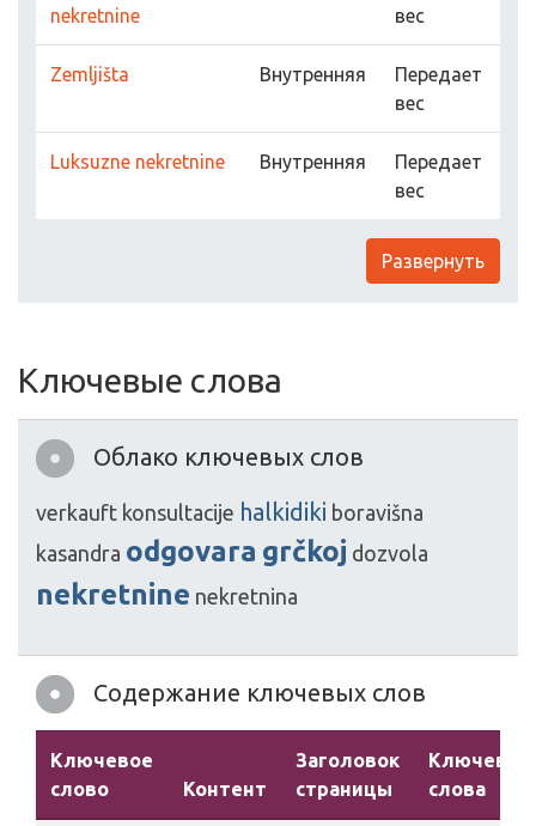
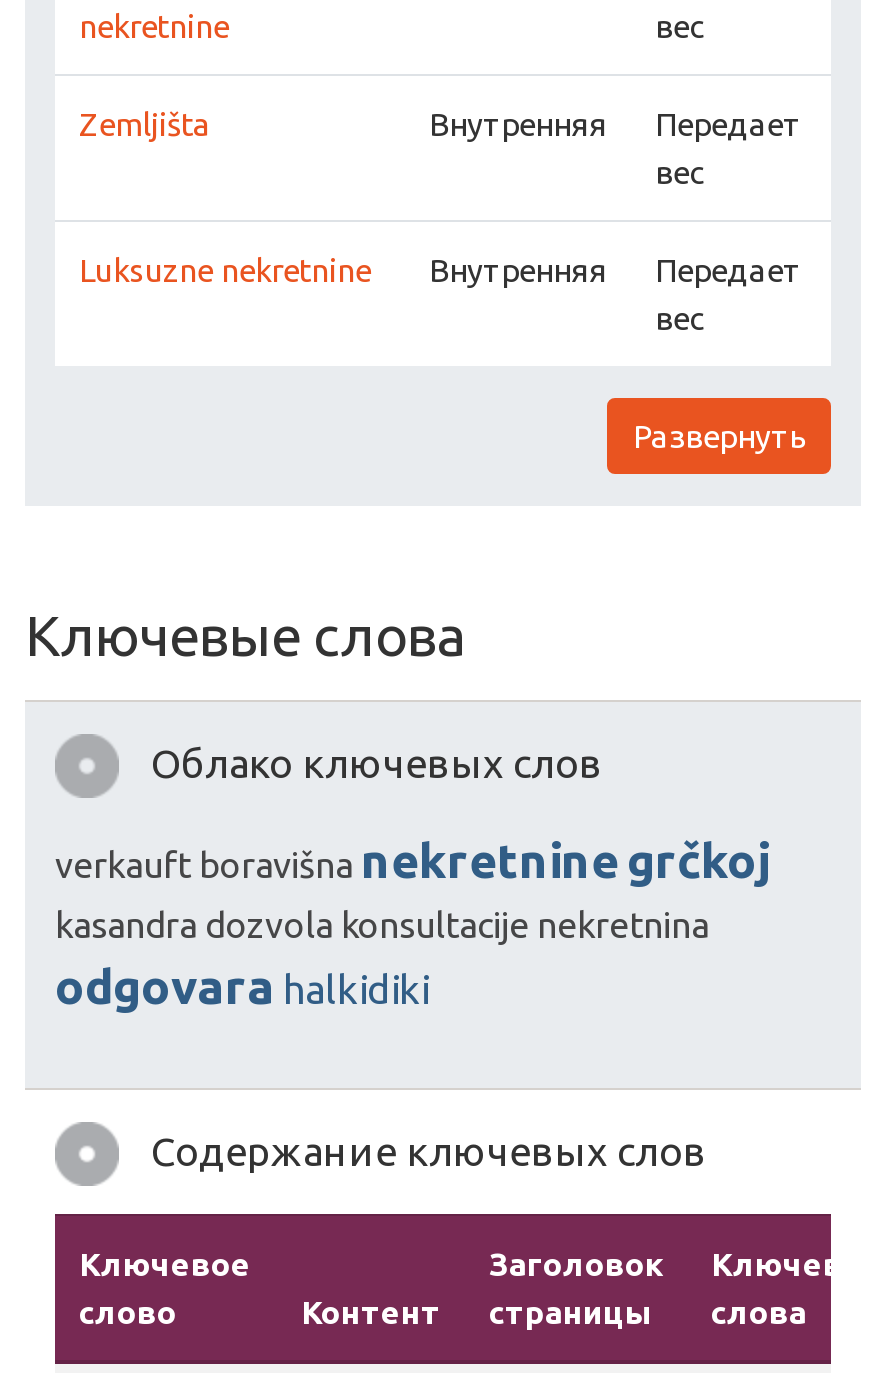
- verkauft konsultacije halkidiki boravišna
- kasandra odgovara grčkoj dozvola
- nekretnine nekretnina
+ verkauft boravišna nekretnine grčkoj
+ kasandra dozvola konsultacije nekretnina
+ odgovara halkidiki
